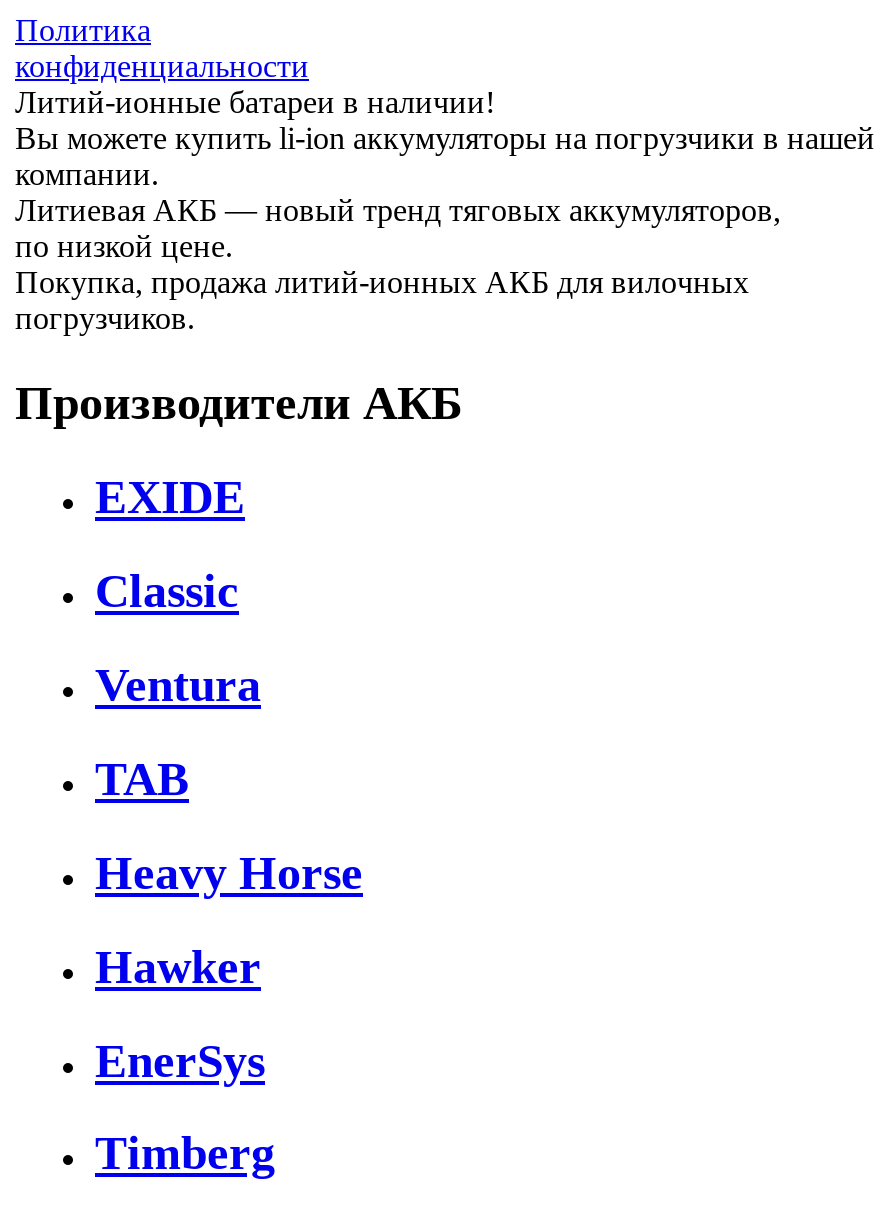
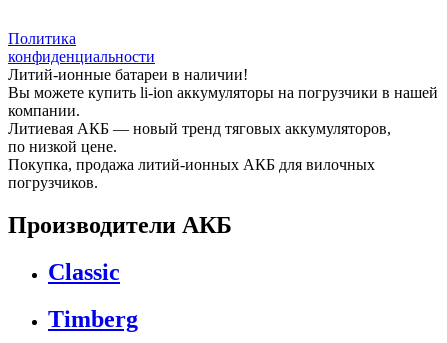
- EXIDE

- Ventura
- TAB
- Heavy Horse
- Hawker
- EnerSys
